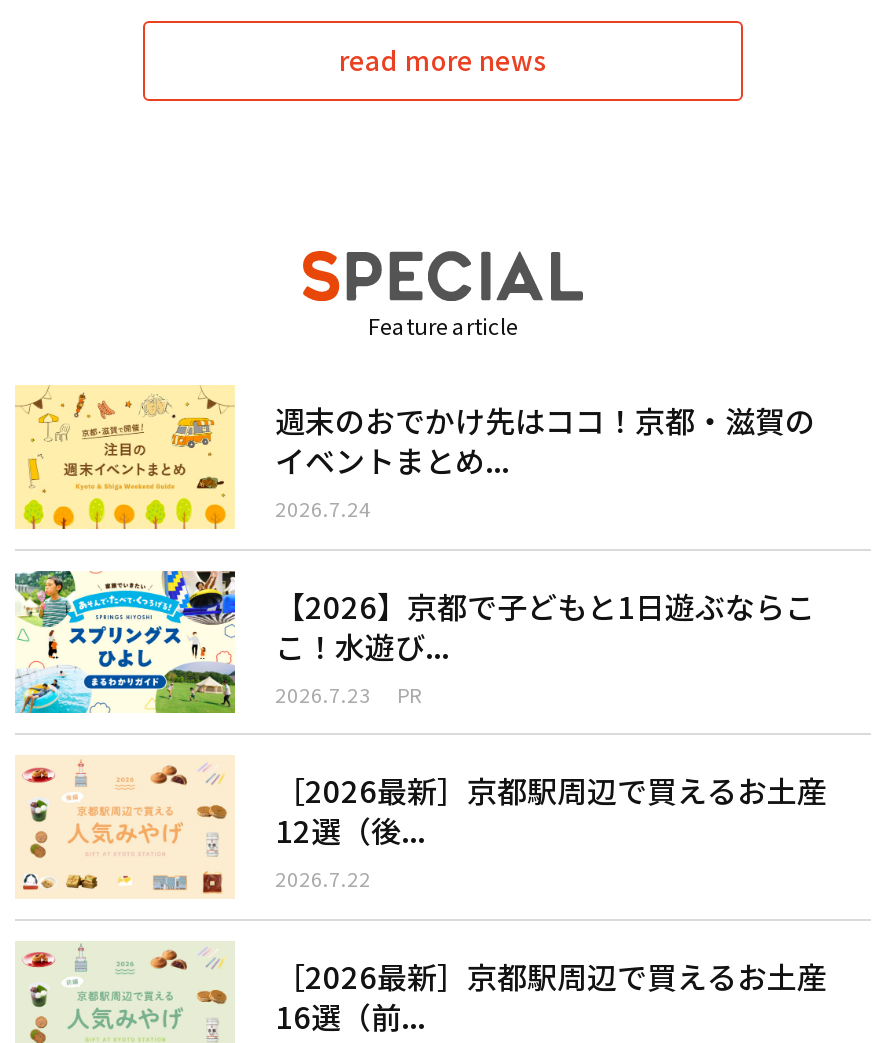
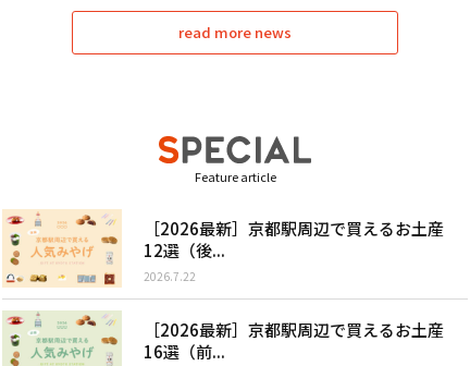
- [image]
- 週末のおでかけ先はココ！京都・滋賀の
- イベントまとめ...
- 2026.7.24
- 【2026】京都で子どもと1日遊ぶならこ
- こ！水遊び...
- 2026.7.23
- PR

- [image]
